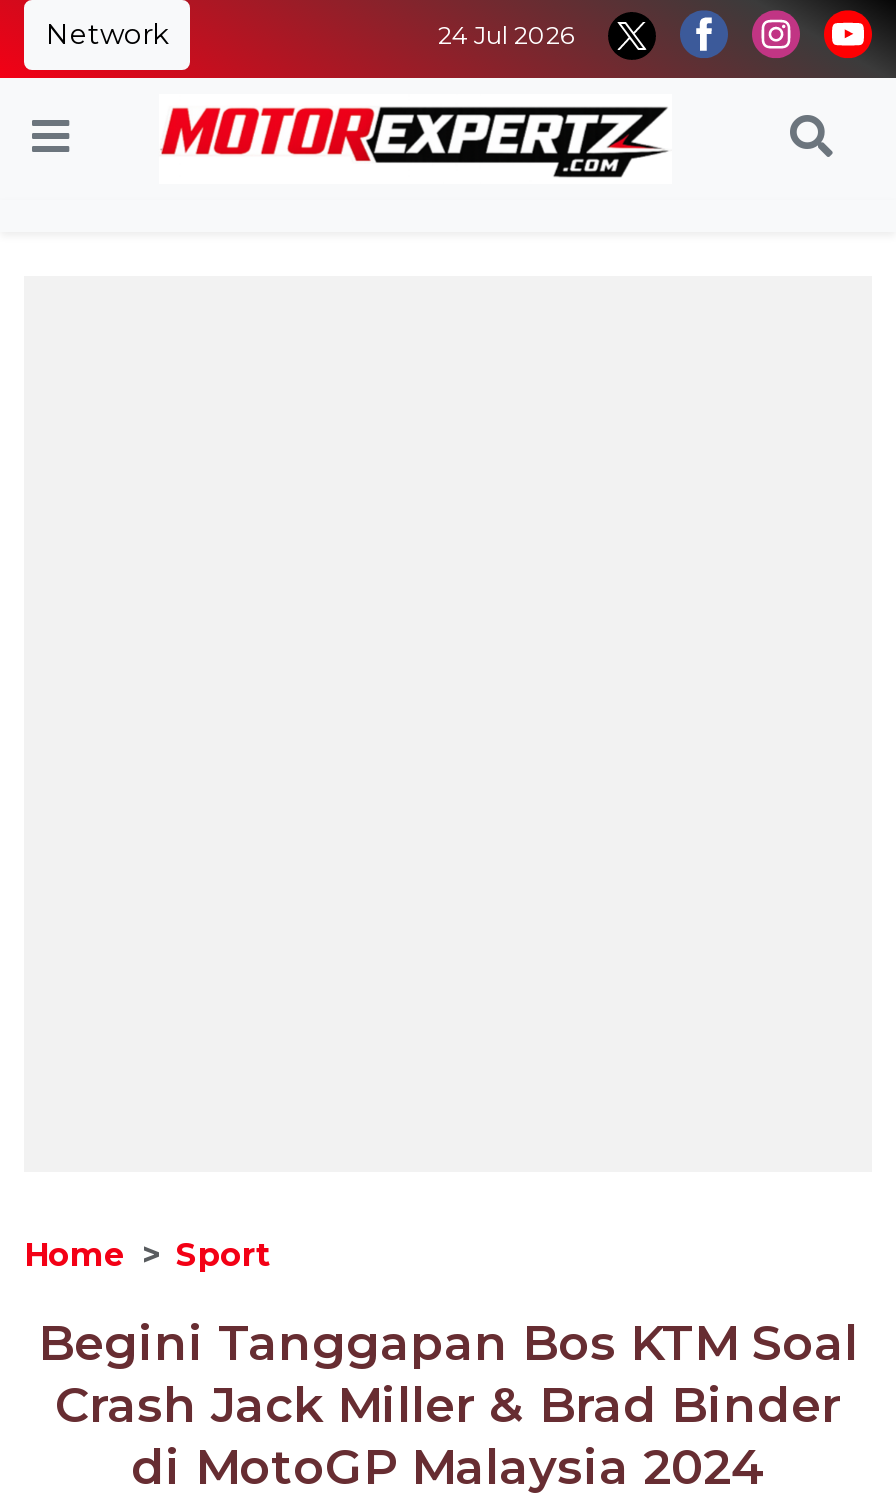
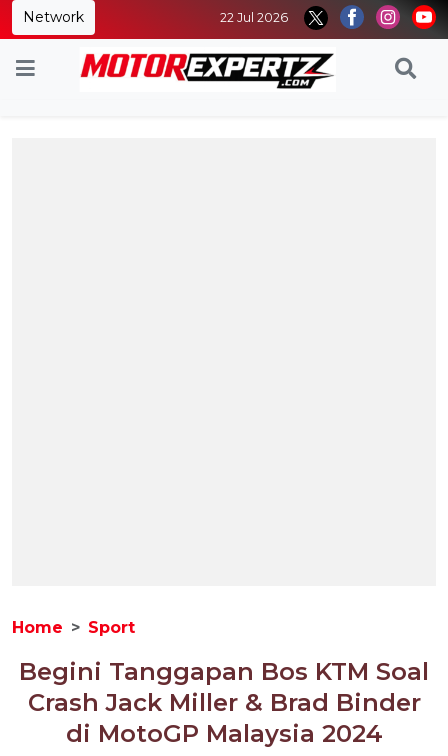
- 24 Jul 2026
+ 22 Jul 2026
